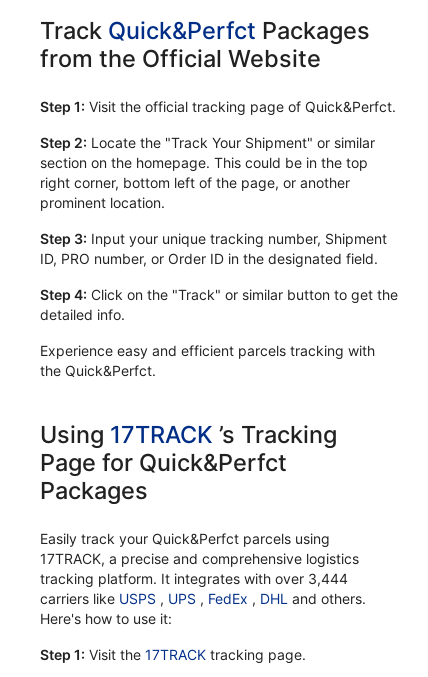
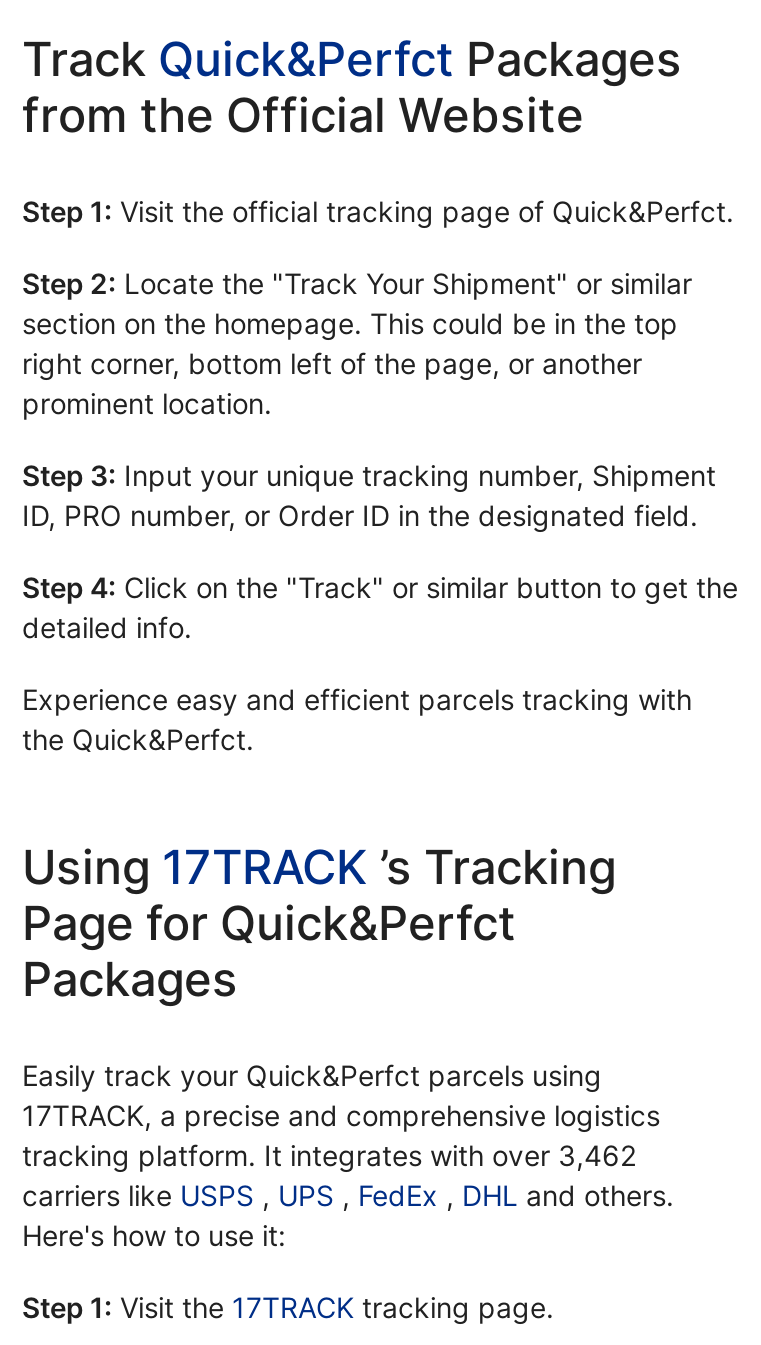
- tracking platform. It integrates with over 3,444
+ tracking platform. It integrates with over 3,462
